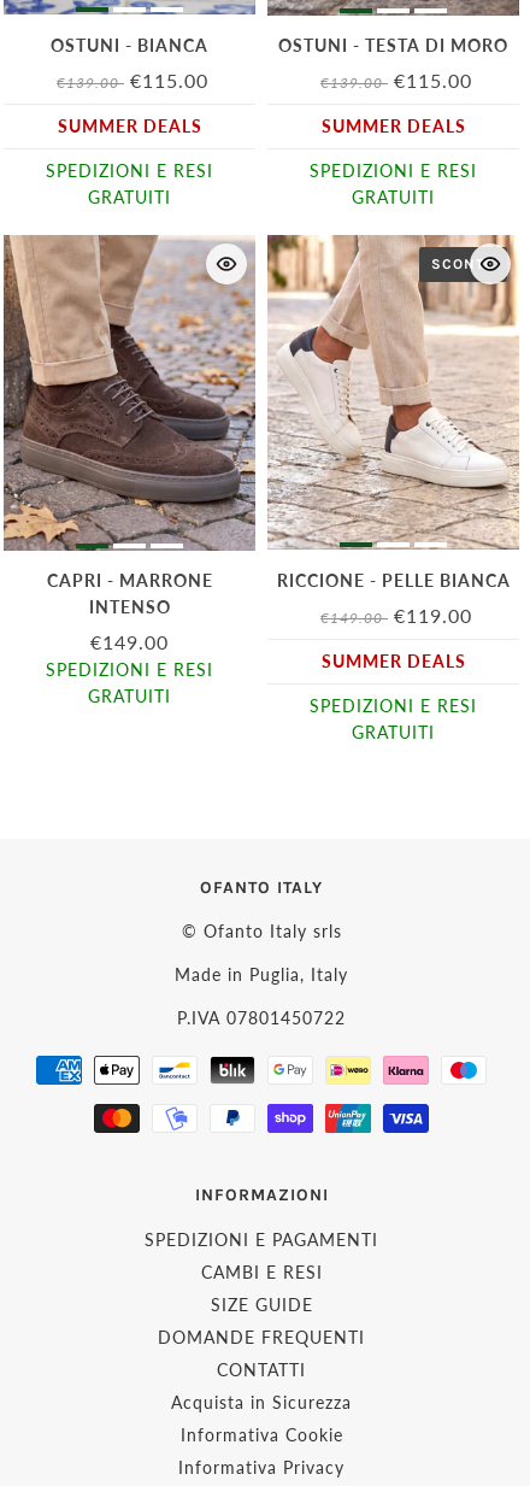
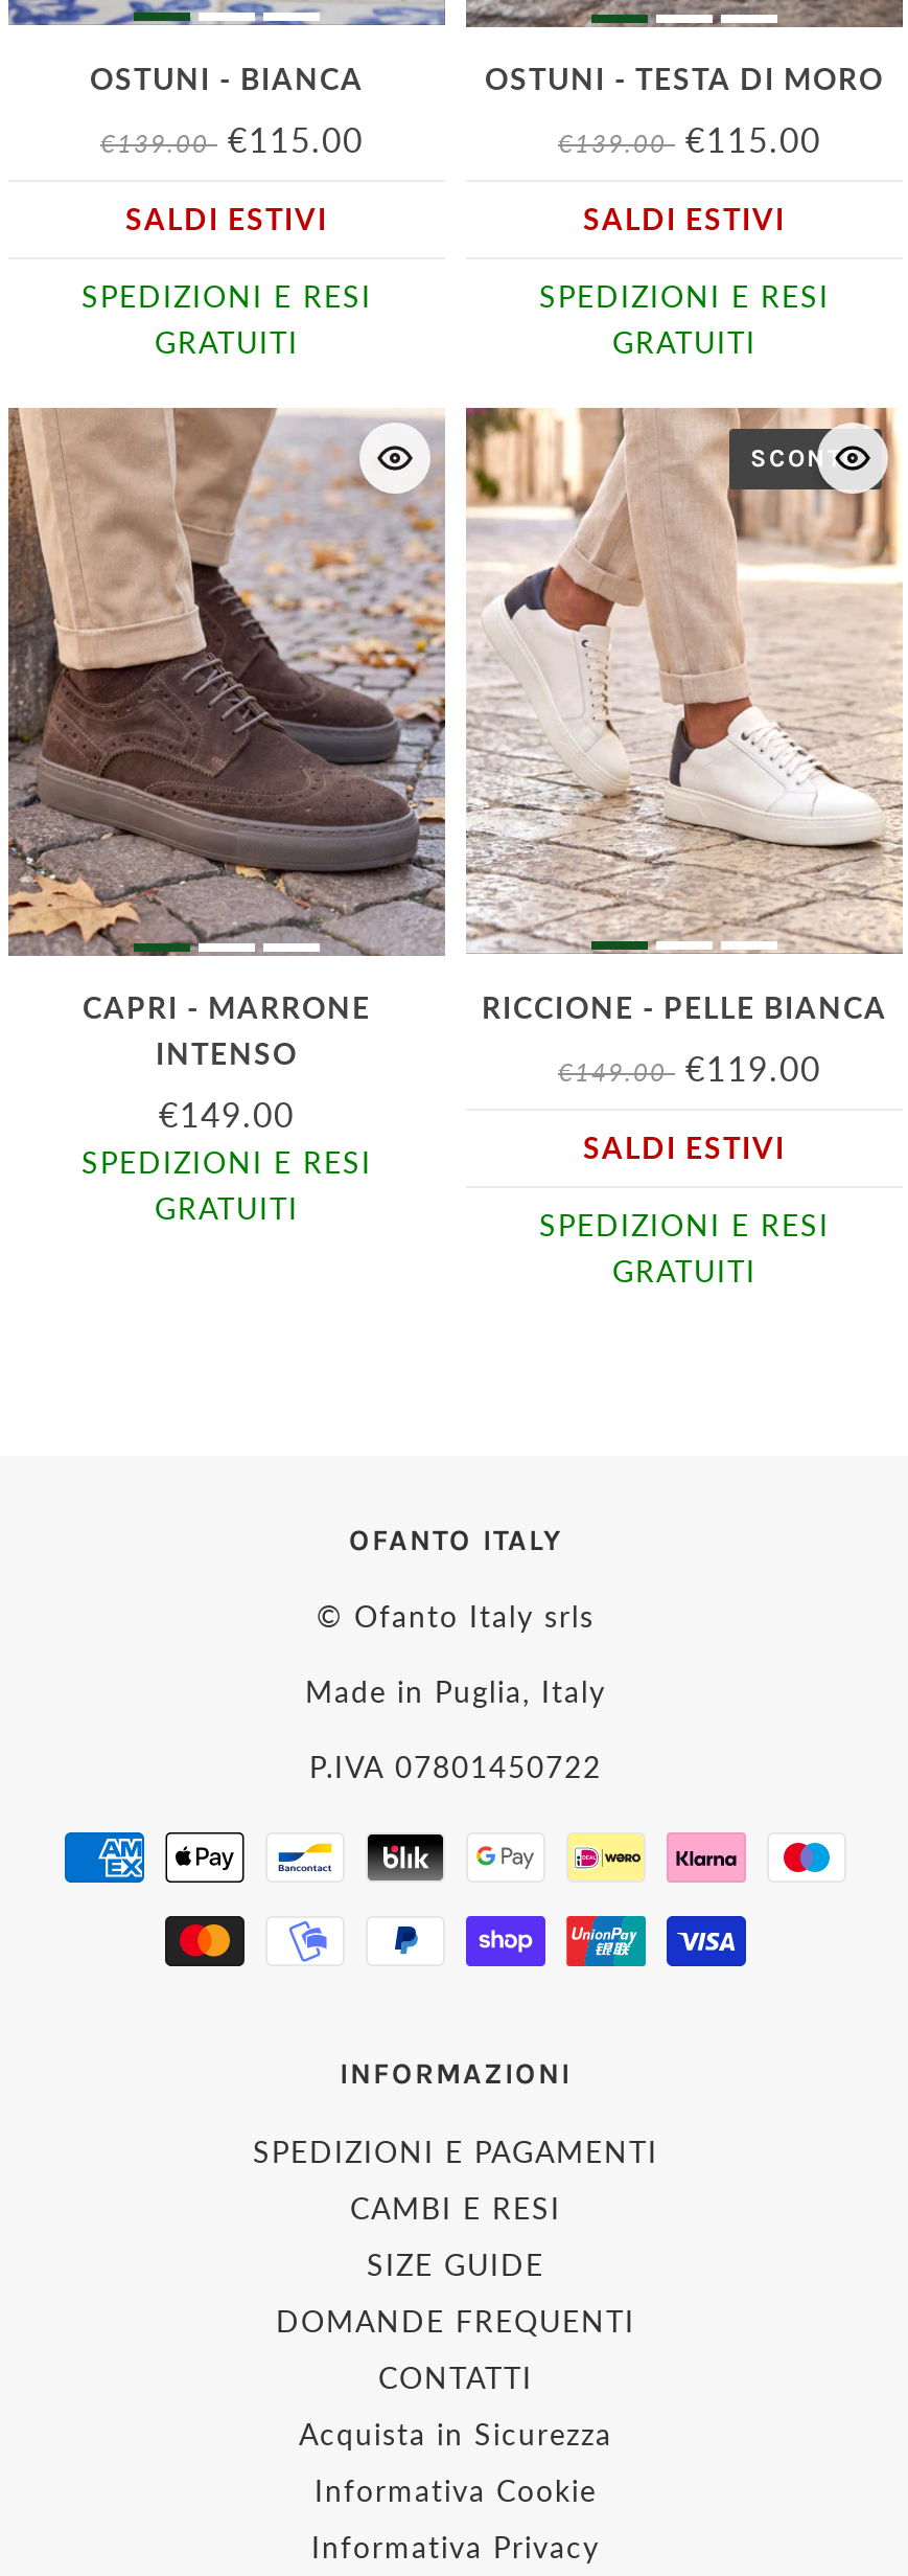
- SUMMER DEALS
+ SALDI ESTIVI

- SUMMER DEALS
+ SALDI ESTIVI

- SUMMER DEALS
+ SALDI ESTIVI
